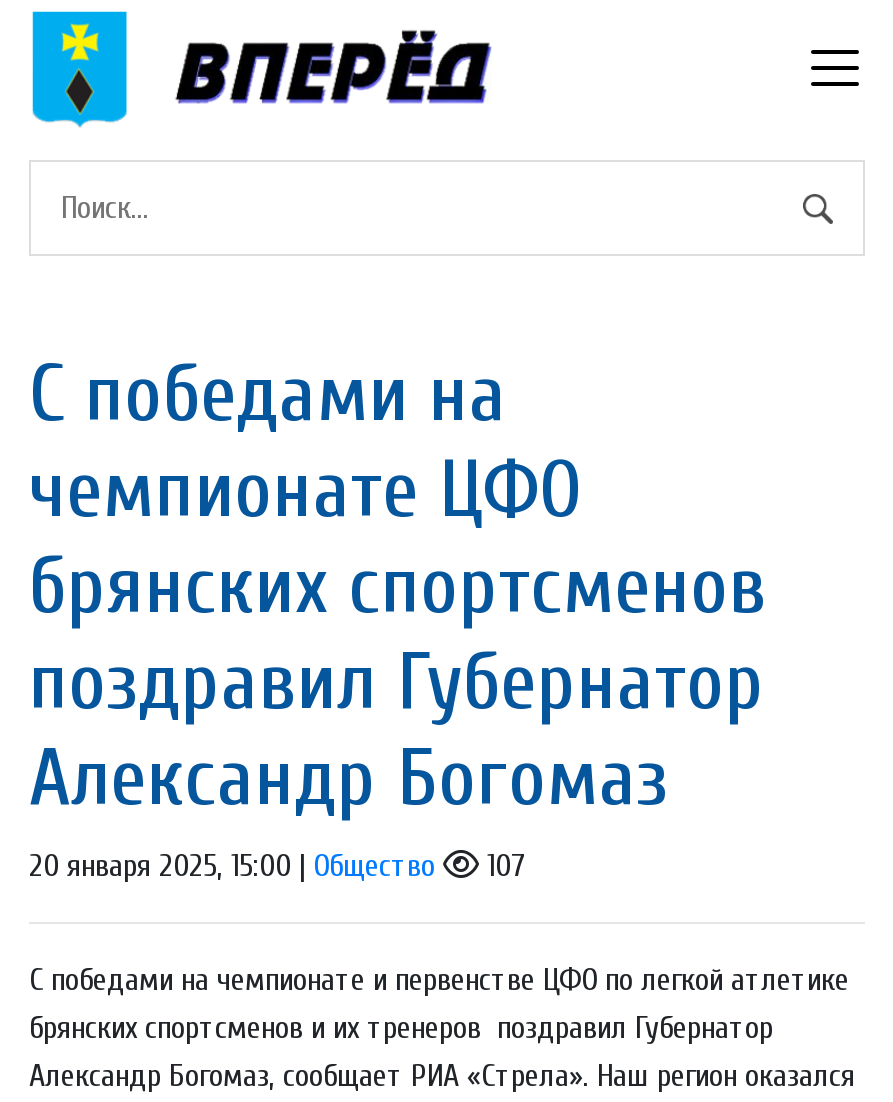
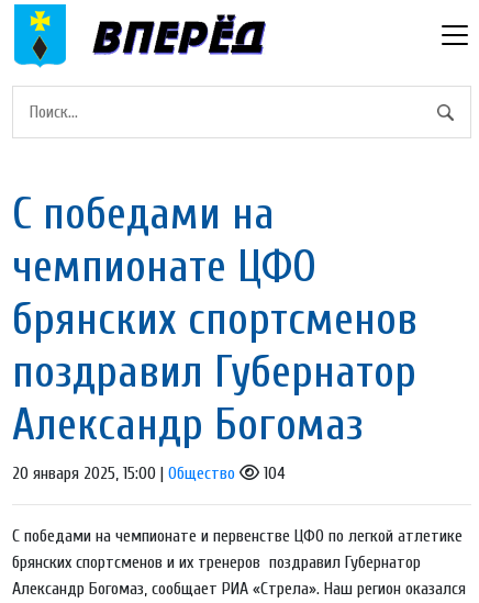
- 107
+ 104
